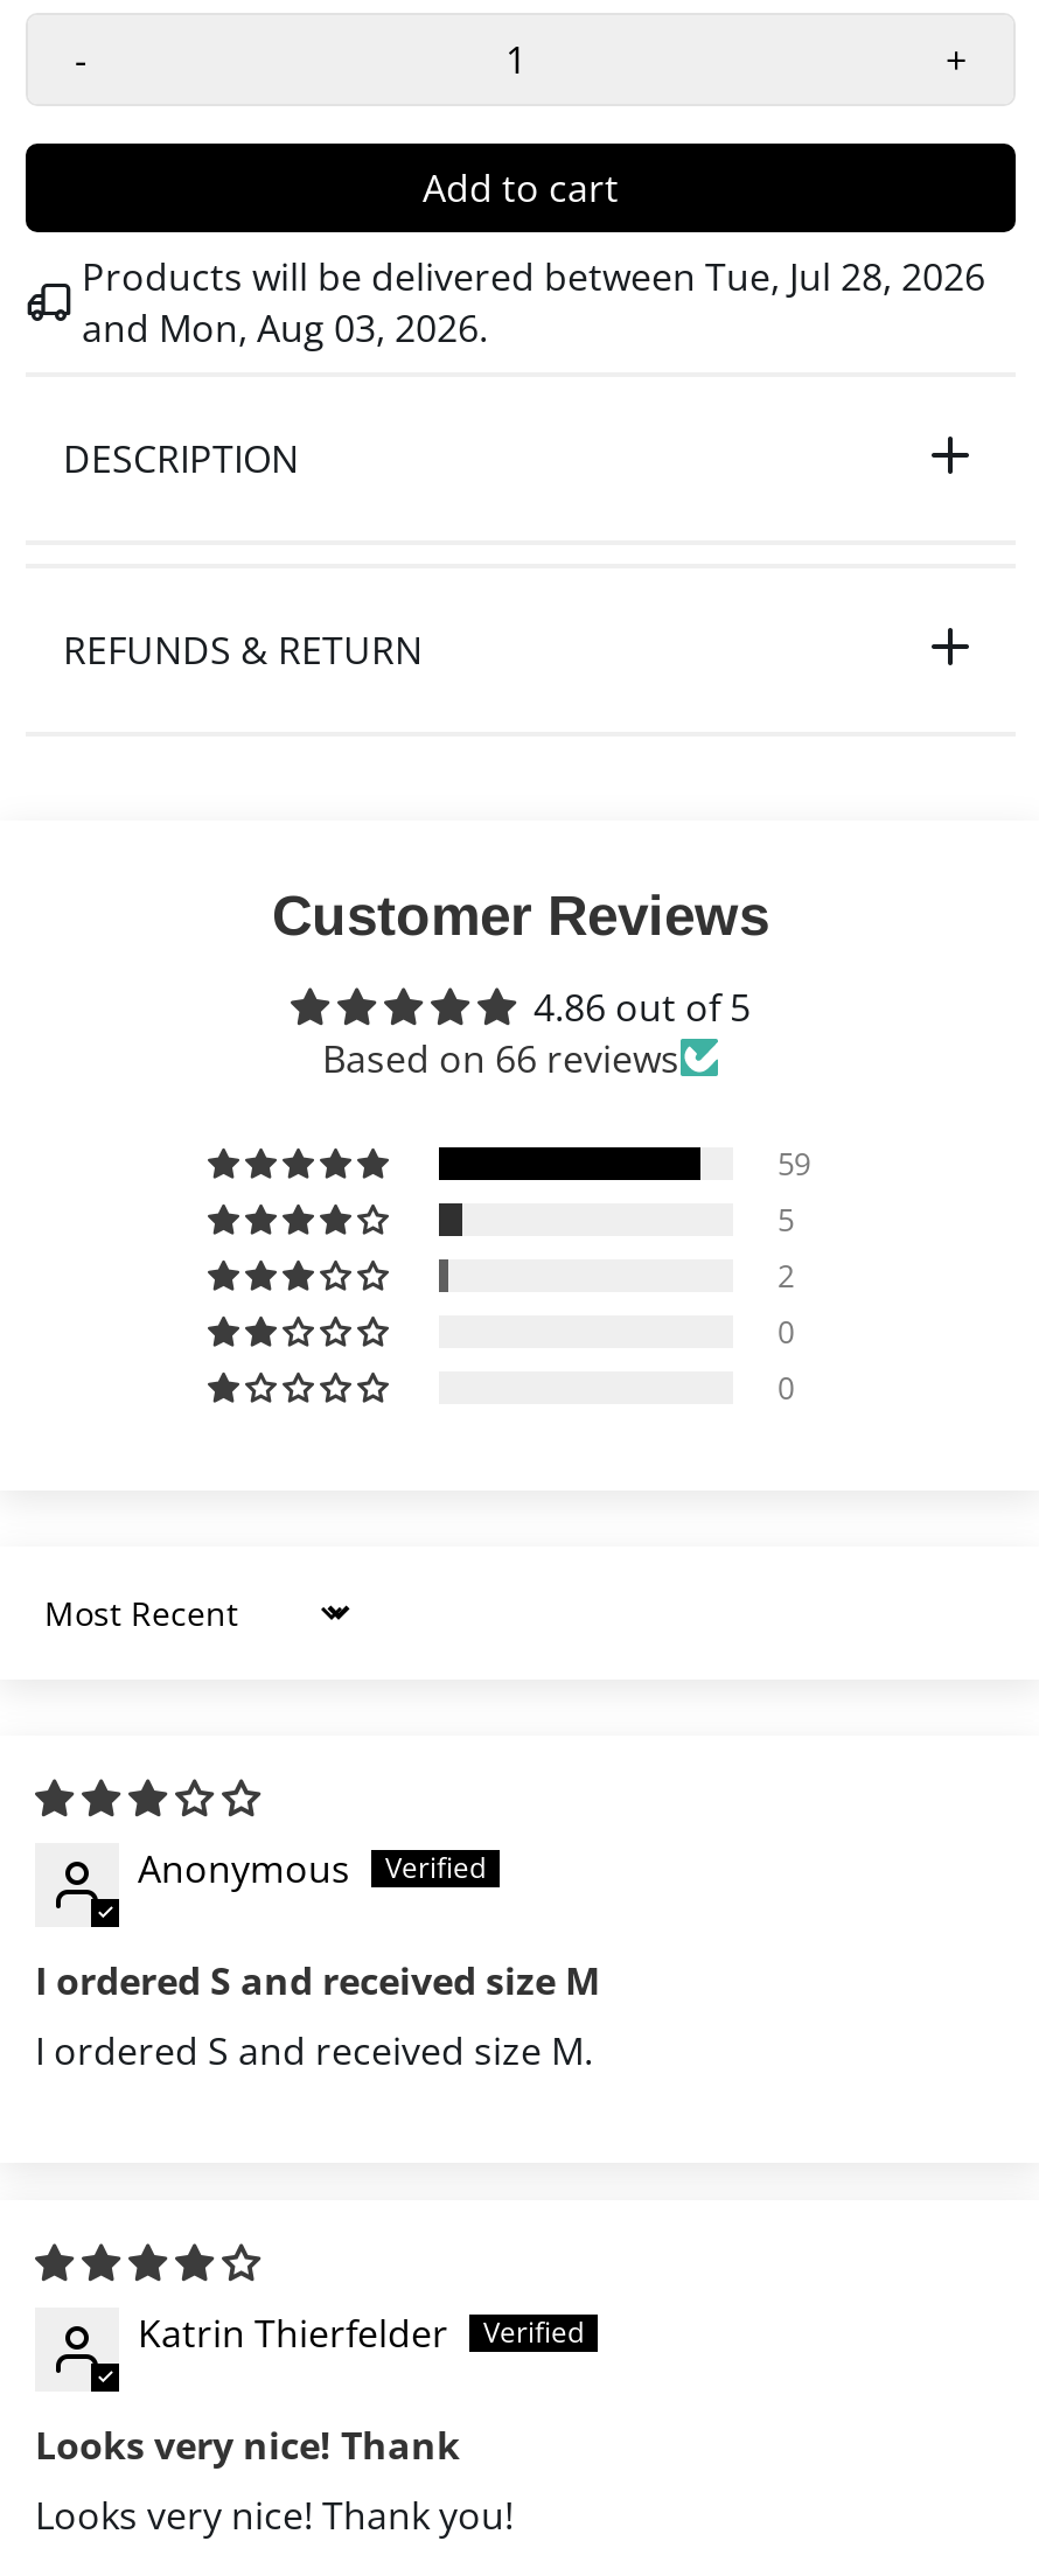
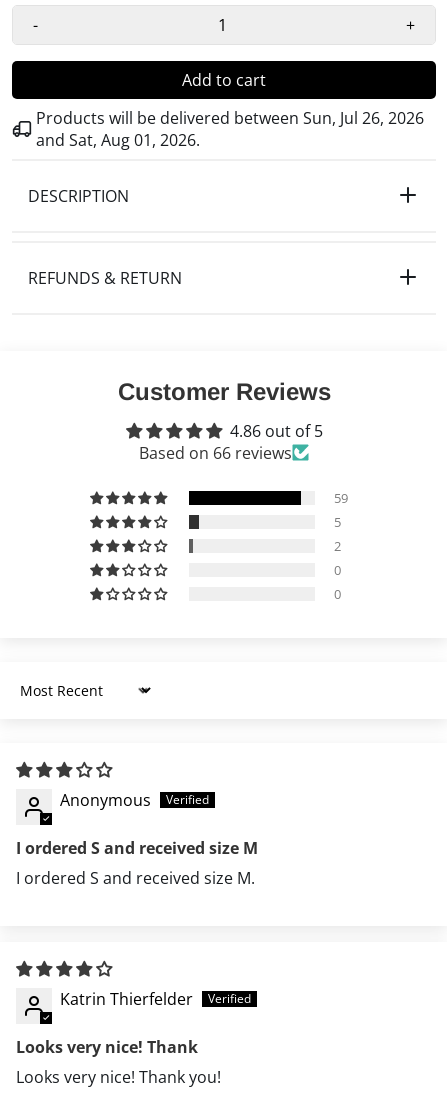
- Products will be delivered between Tue, Jul 28, 2026
+ Products will be delivered between Sun, Jul 26, 2026

- and Mon, Aug 03, 2026.
+ and Sat, Aug 01, 2026.
